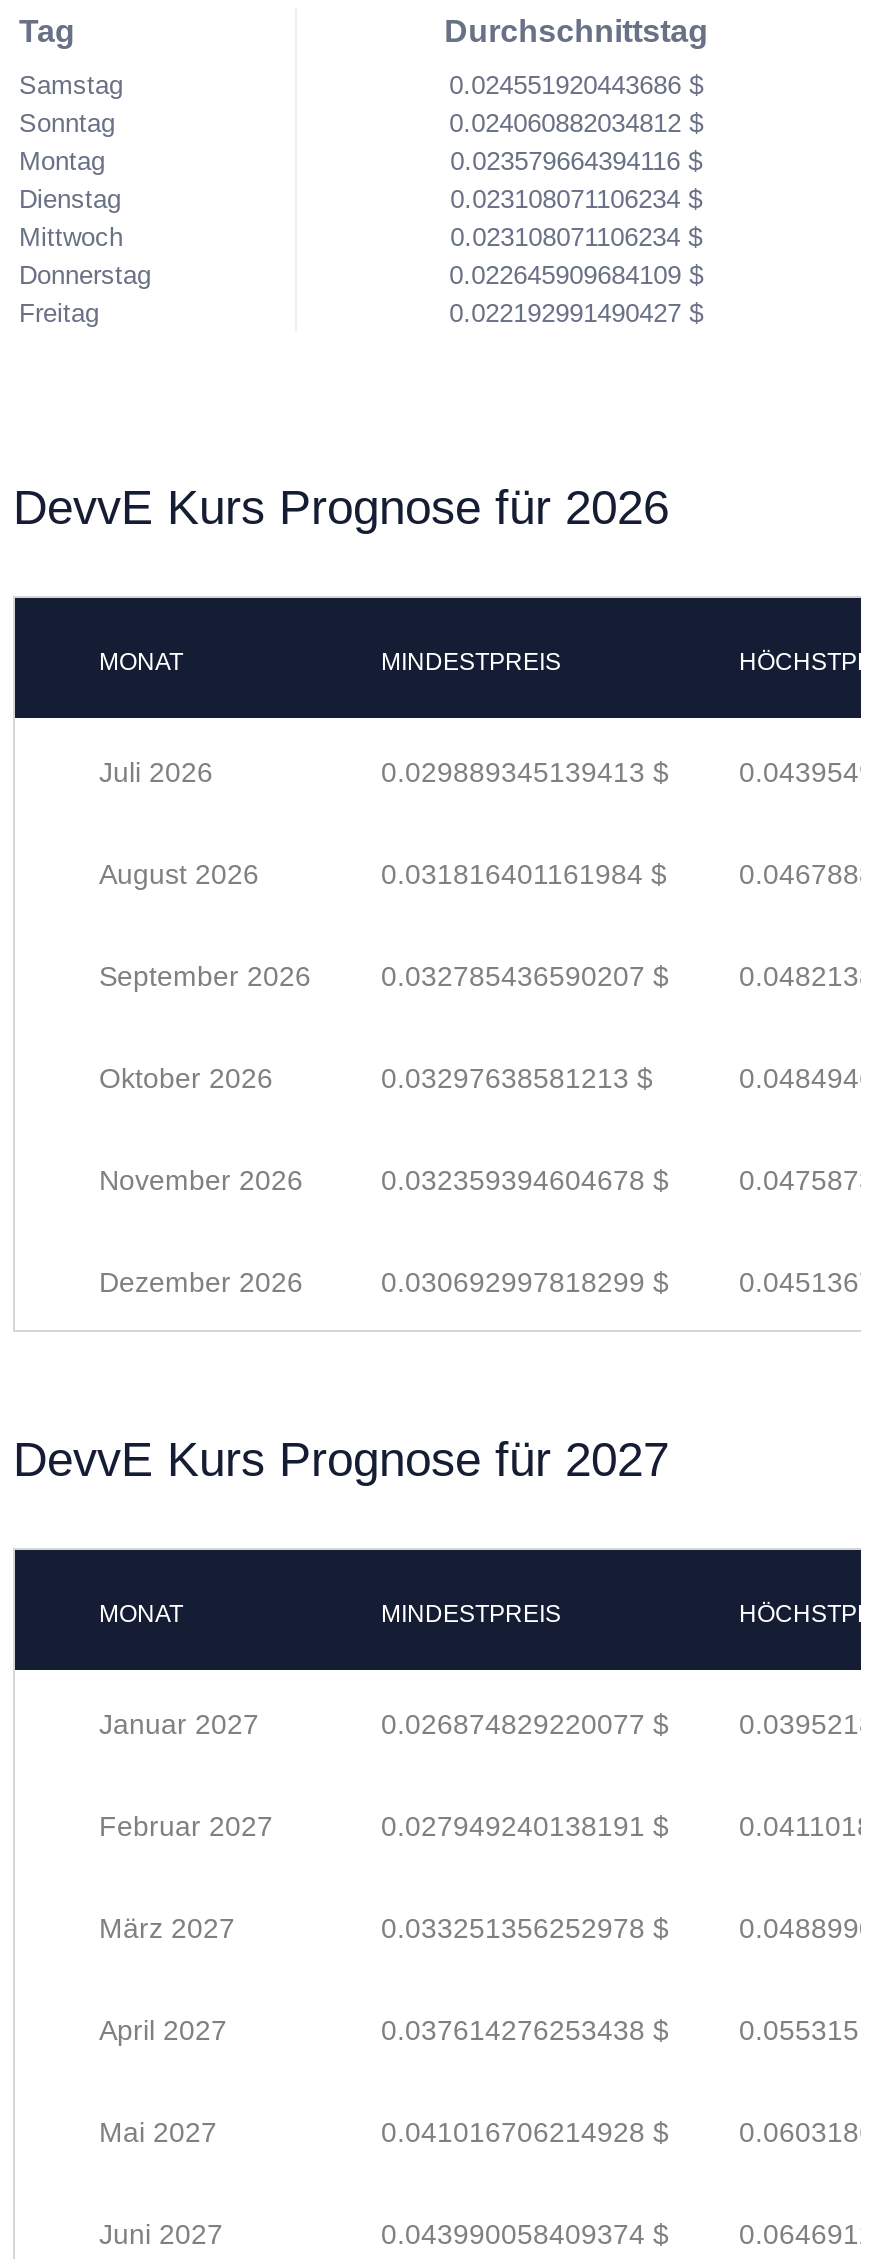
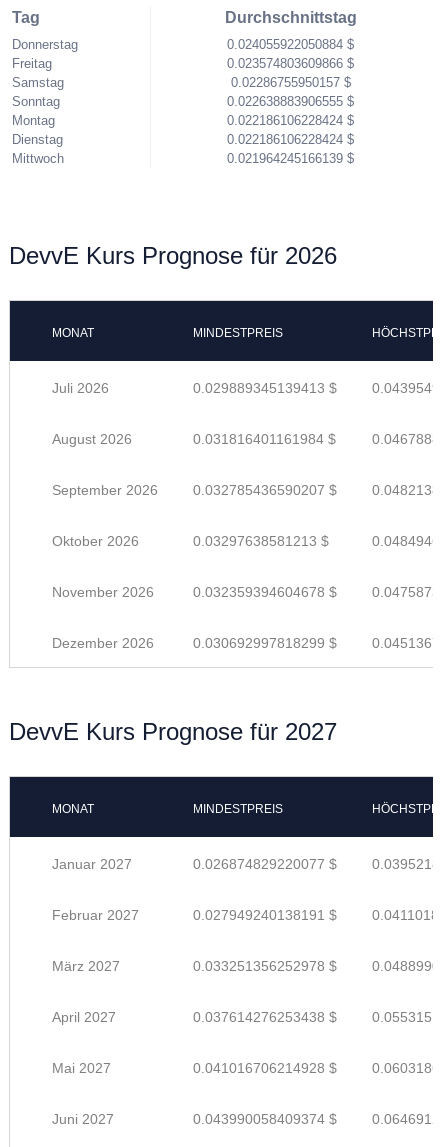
moved down: Samstag | Sonntag | Montag | Dienstag | Mittwoch

- 0.024551920443686 $
+ 0.024055922050884 $

- 0.024060882034812 $
+ 0.023574803609866 $

- 0.023579664394116 $
+ 0.02286755950157 $

- 0.023108071106234 $
+ 0.022638883906555 $

- 0.023108071106234 $
+ 0.022186106228424 $

moved up: Donnerstag | Freitag

- 0.022645909684109 $
+ 0.022186106228424 $

- 0.022192991490427 $
+ 0.021964245166139 $
